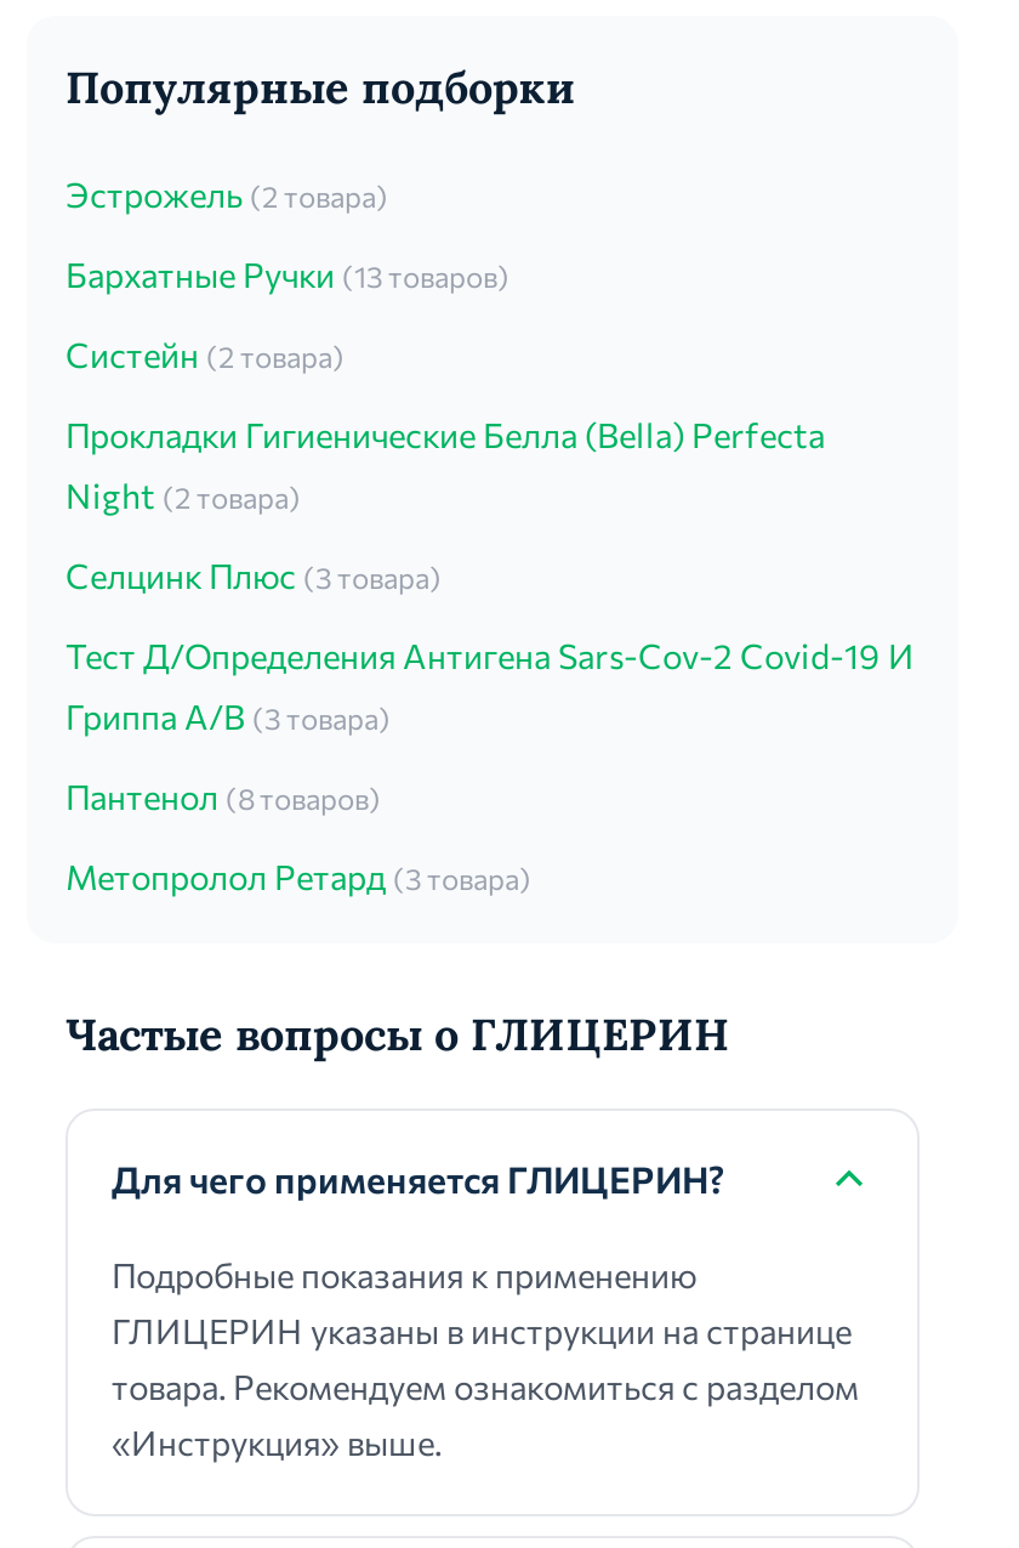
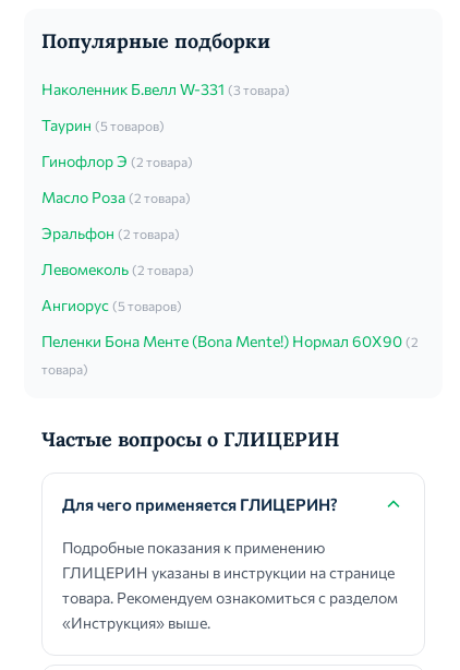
- Эстрожель (2 товара)
- Бархатные Ручки (13 товаров)
- Систейн (2 товара)
- Прокладки Гигиенические Белла (Bella) Perfecta
- Night (2 товара)
- Селцинк Плюс (3 товара)
- Тест Д/Определения Антигена Sars-Cov-2 Covid-19 И
- Гриппа А/В (3 товара)
- Пантенол (8 товаров)
- Метопролол Ретард (3 товара)
+ Наколенник Б.велл W-331 (3 товара)
+ Таурин (5 товаров)
+ Гинофлор Э (2 товара)
+ Масло Роза (2 товара)
+ Эральфон (2 товара)
+ Левомеколь (2 товара)
+ Ангиорус (5 товаров)
+ Пеленки Бона Менте (Bona Mente!) Нормал 60Х90 (2
+ товара)
